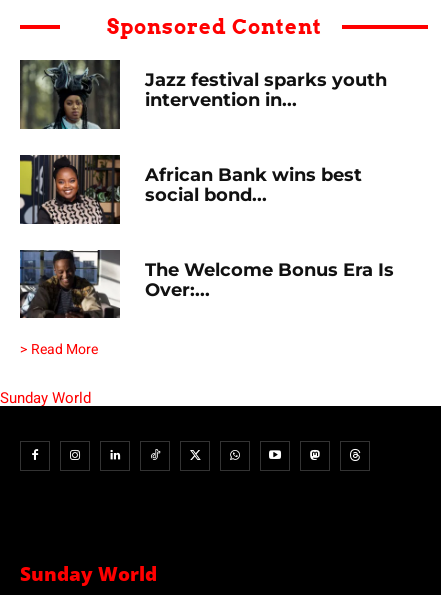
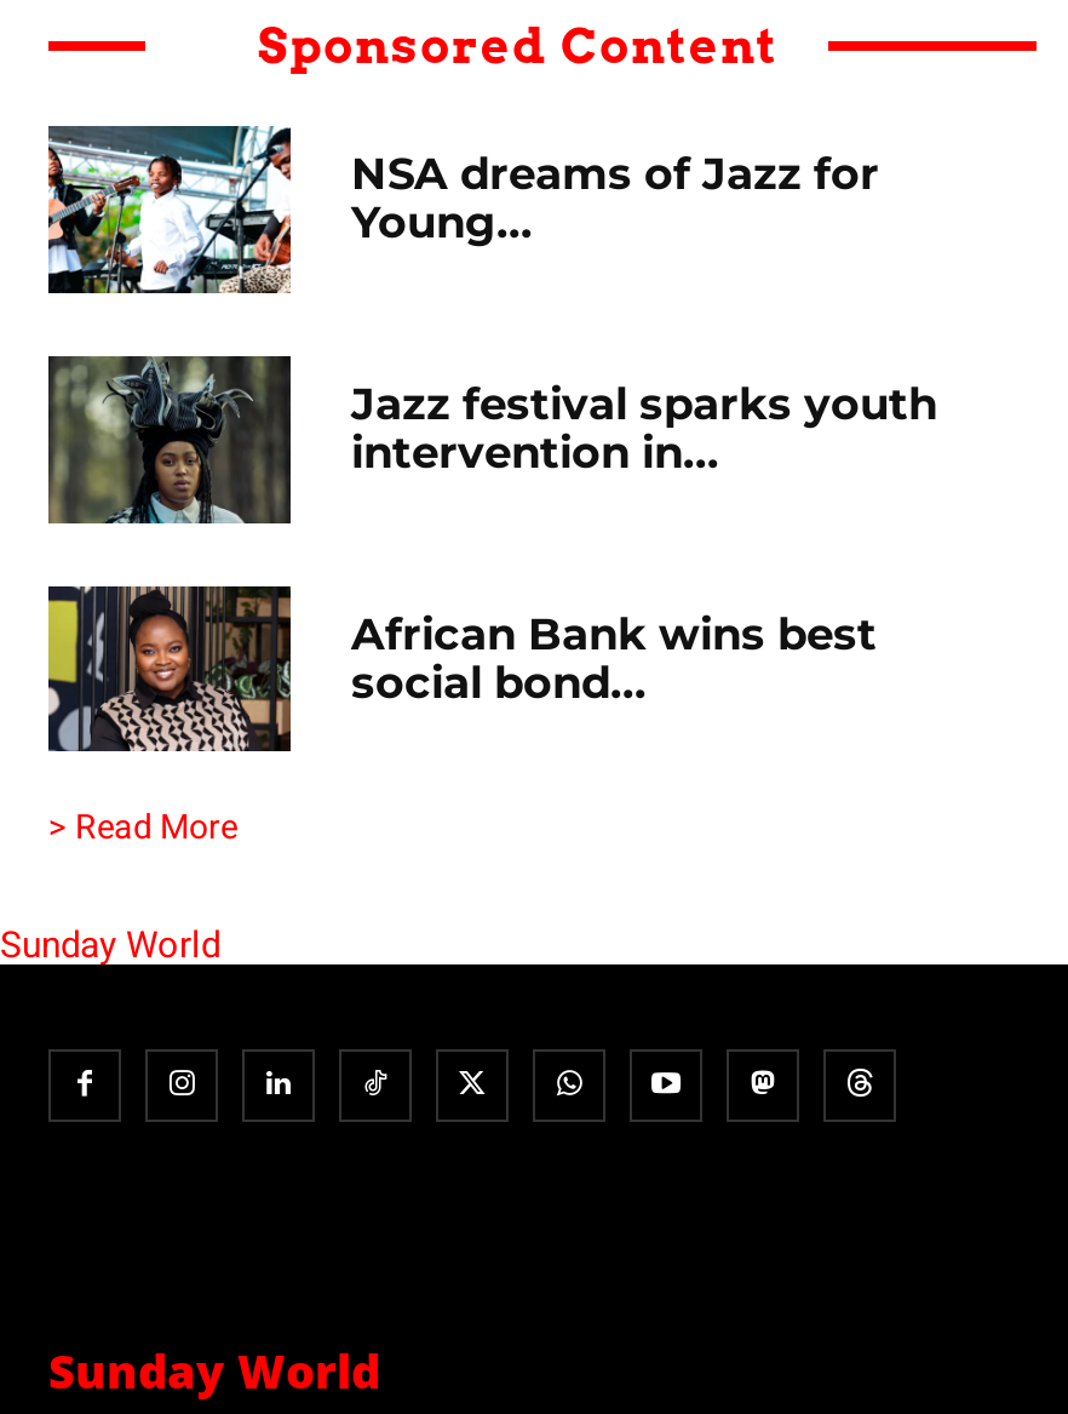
+ [image]
+ NSA dreams of Jazz for
+ Young...

moved down: [image] | Jazz festival sparks youth | intervention in... | African Bank wins best | social bond...

- [image]
- The Welcome Bonus Era Is
- Over:...
